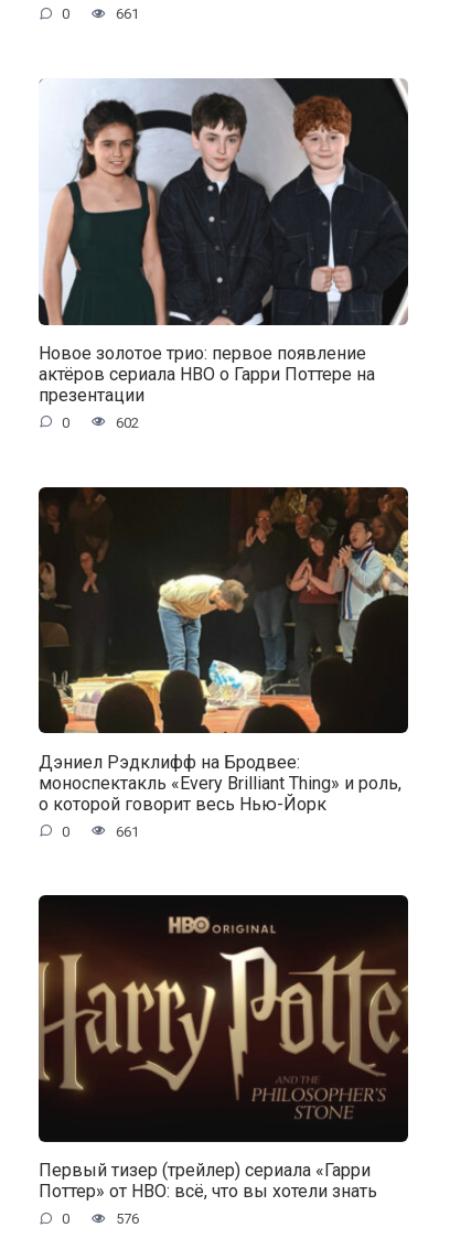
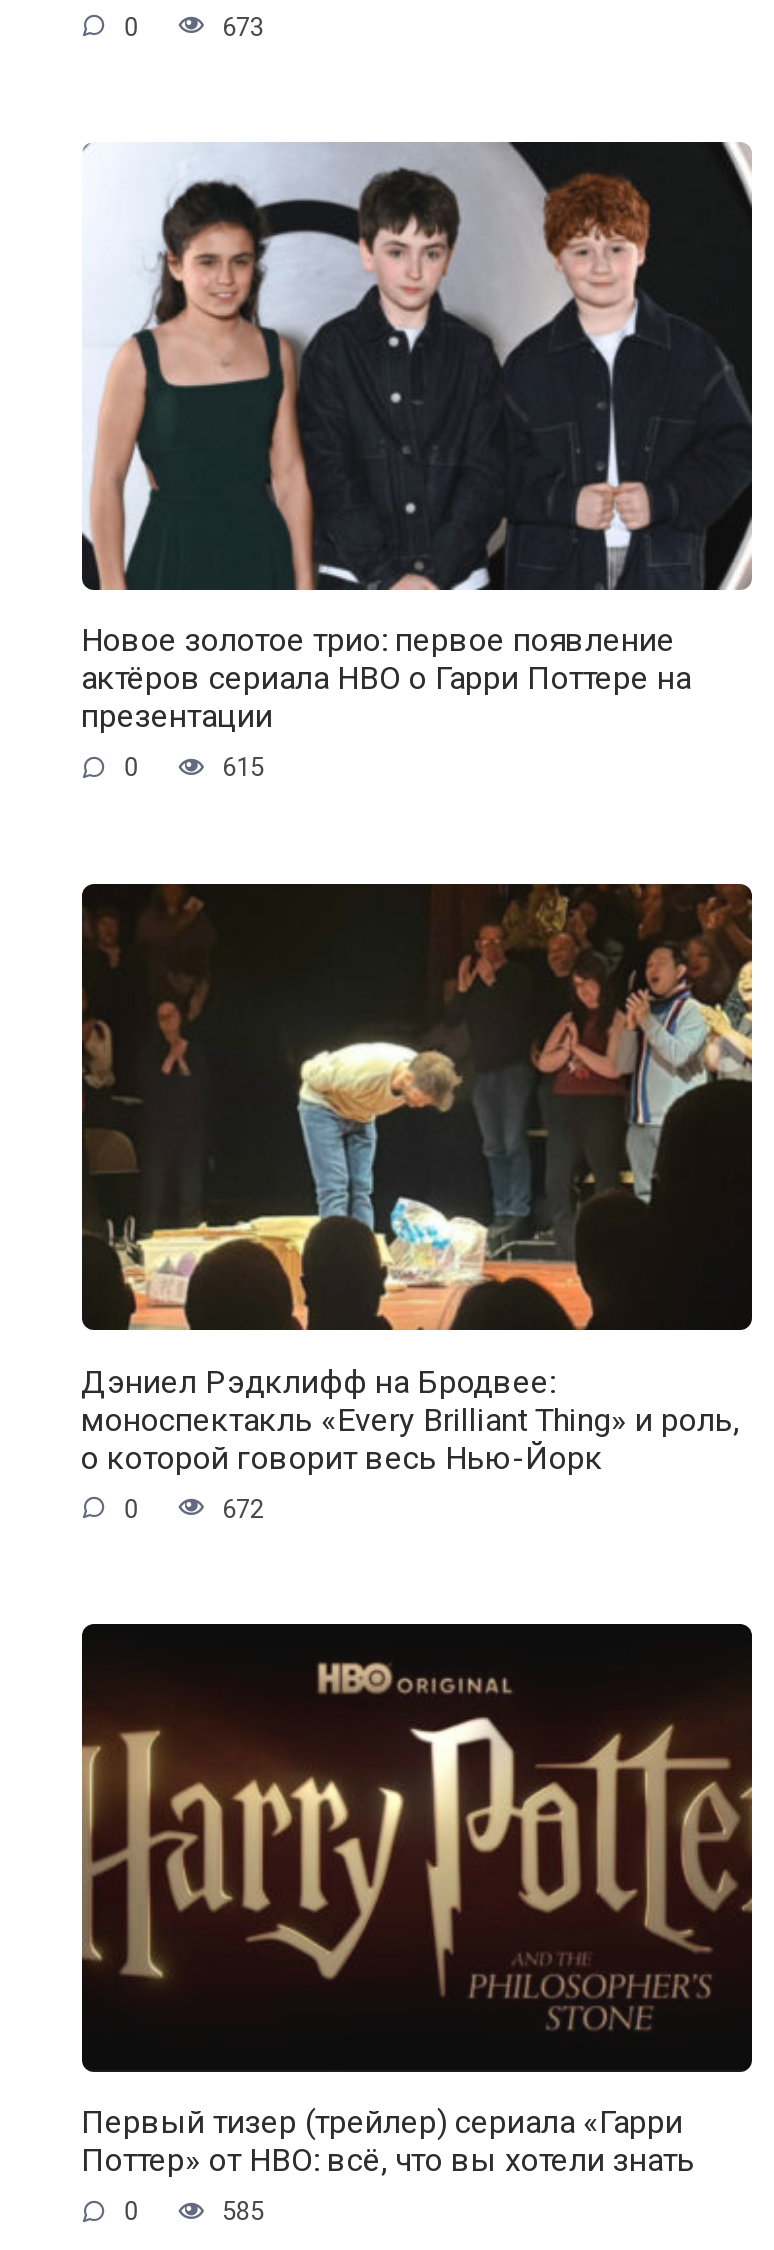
- 661
+ 673

- 602
+ 615

- 661
+ 672

- 576
+ 585
